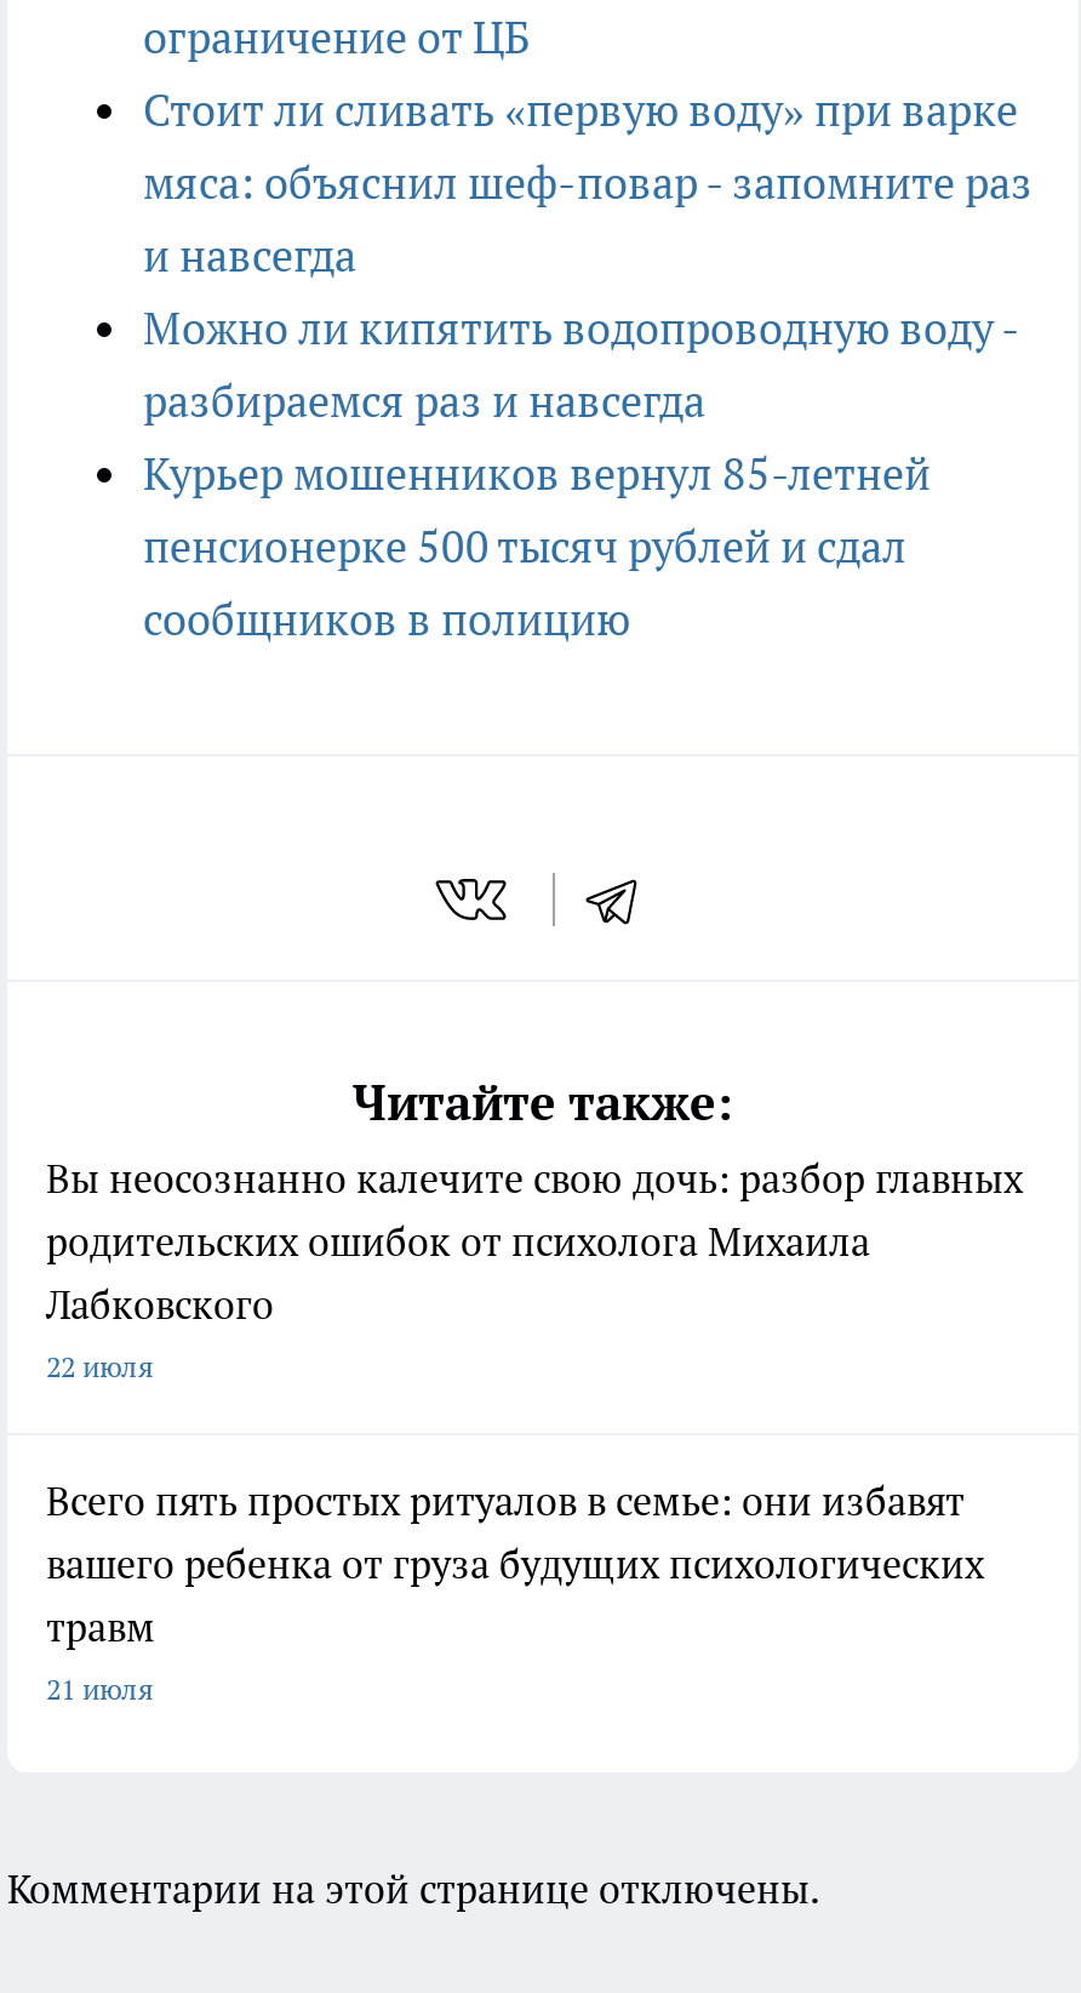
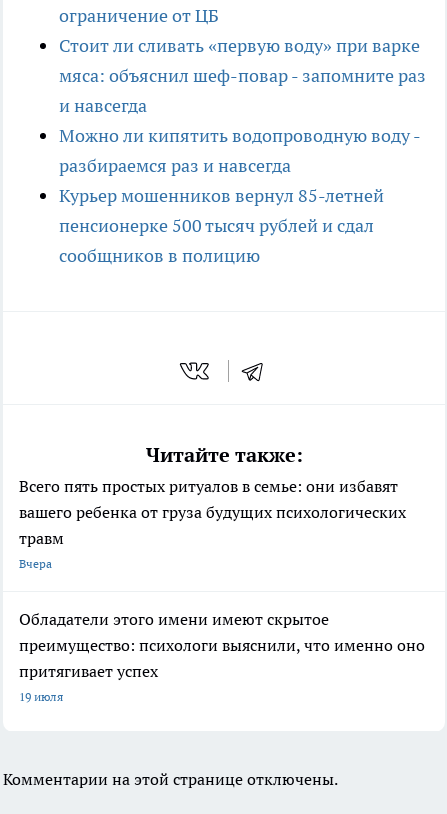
- Вы неосознанно калечите свою дочь: разбор главных
- родительских ошибок от психолога Михаила
- Лабковского
- 22 июля

moved up: Всего пять простых ритуалов в семье: они избавят | вашего ребенка от груза будущих психологических | травм

- 21 июля
+ Вчера
+ Обладатели этого имени имеют скрытое
+ преимущество: психологи выяснили, что именно оно
+ притягивает успех
+ 19 июля
